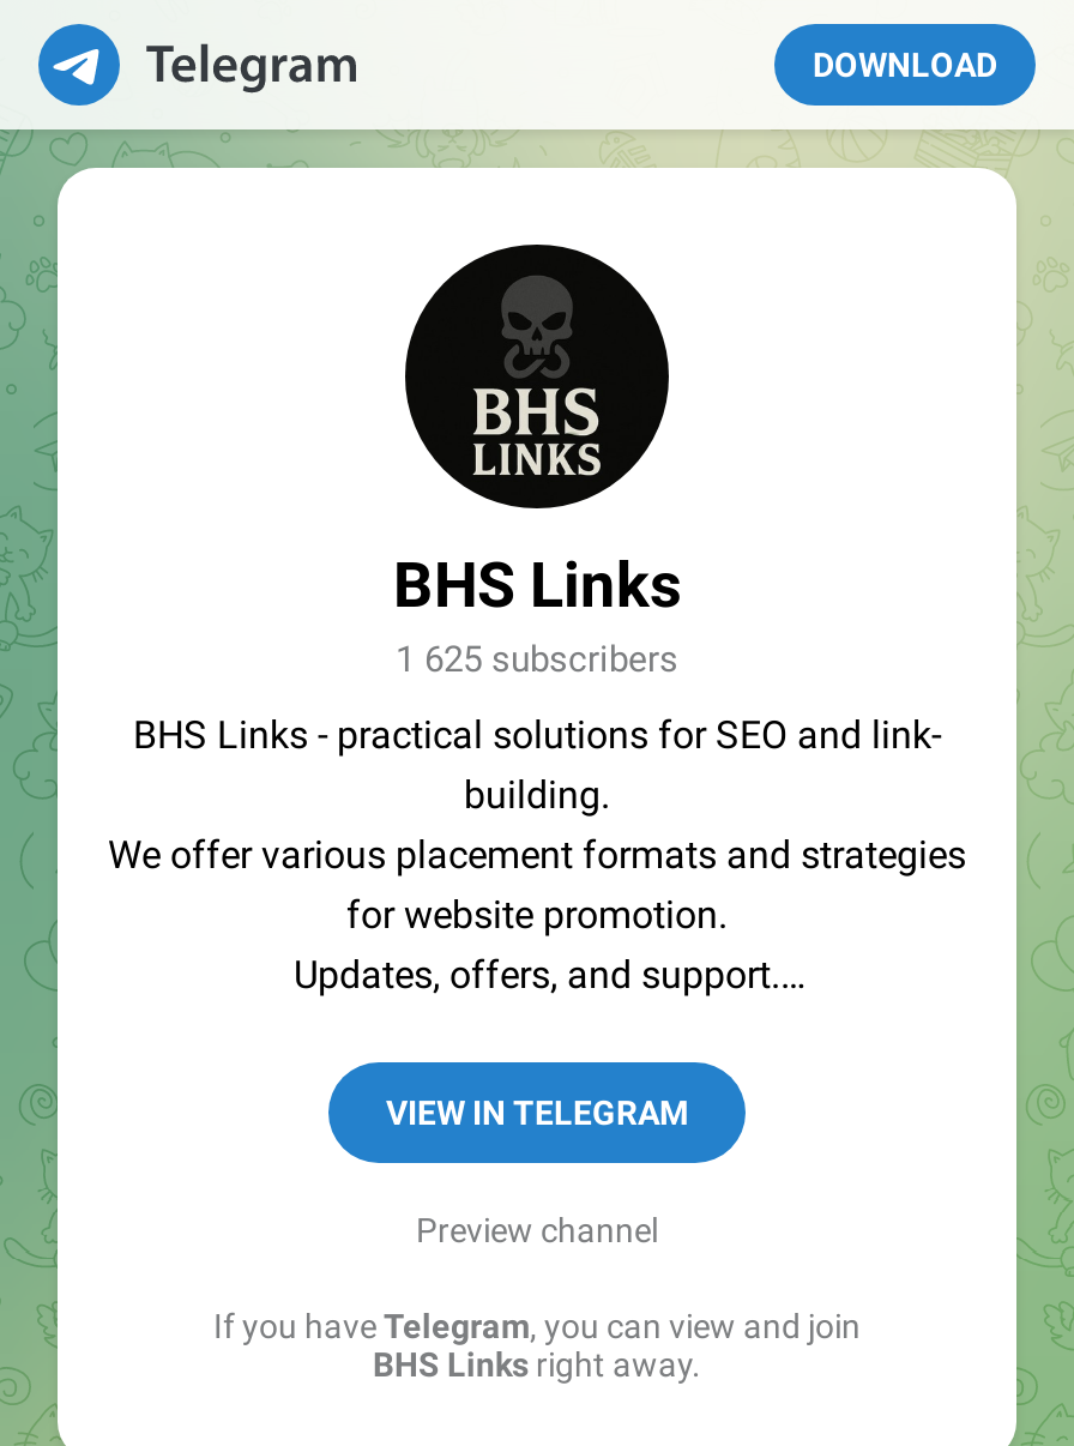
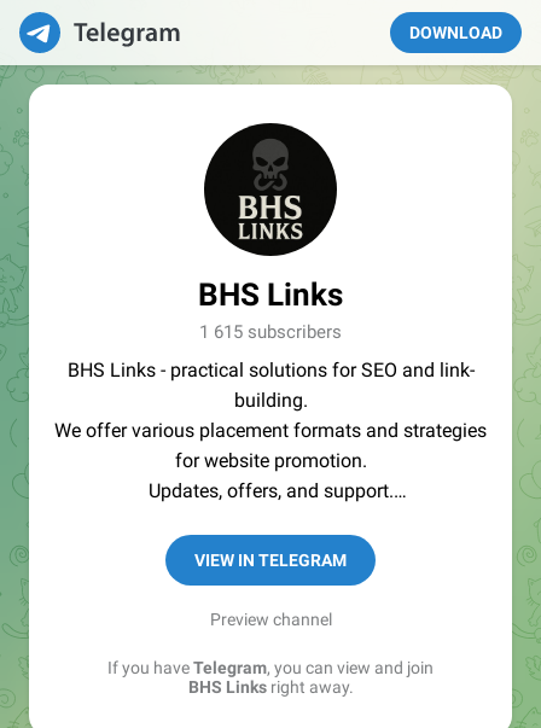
- 1 625 subscribers
+ 1 615 subscribers
